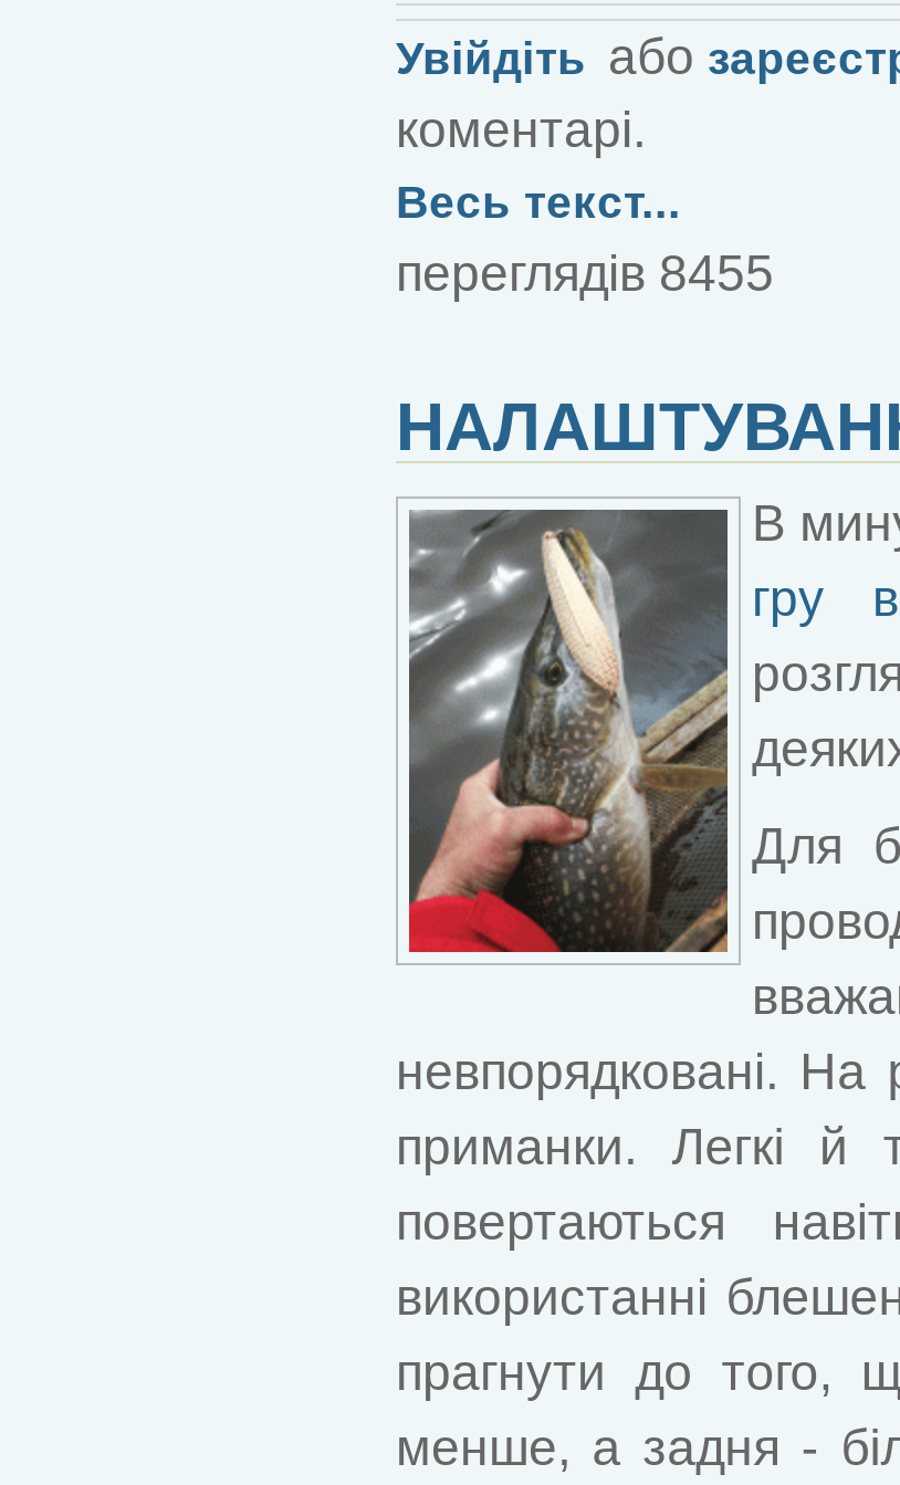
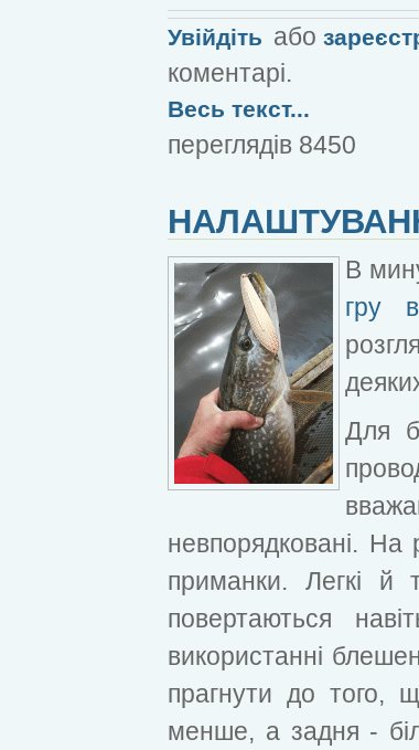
- переглядів 8455
+ переглядів 8450
